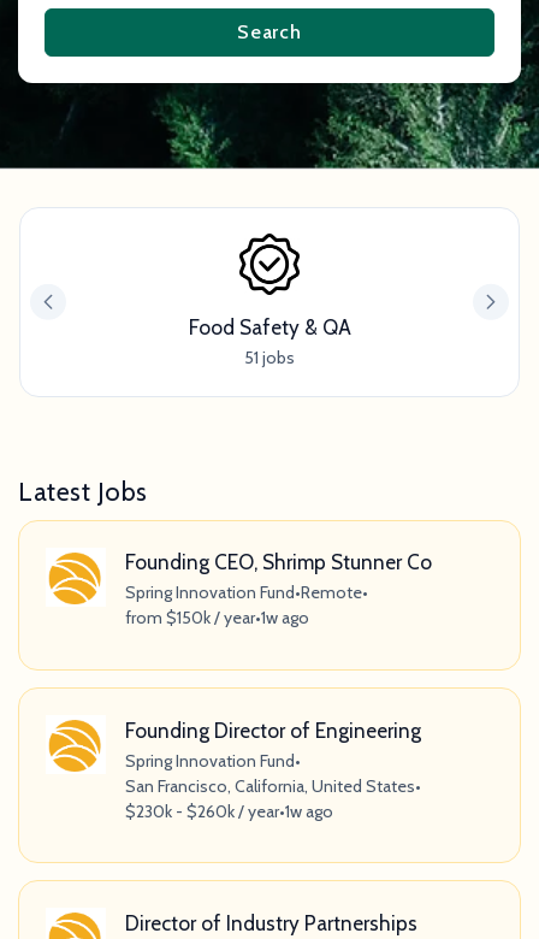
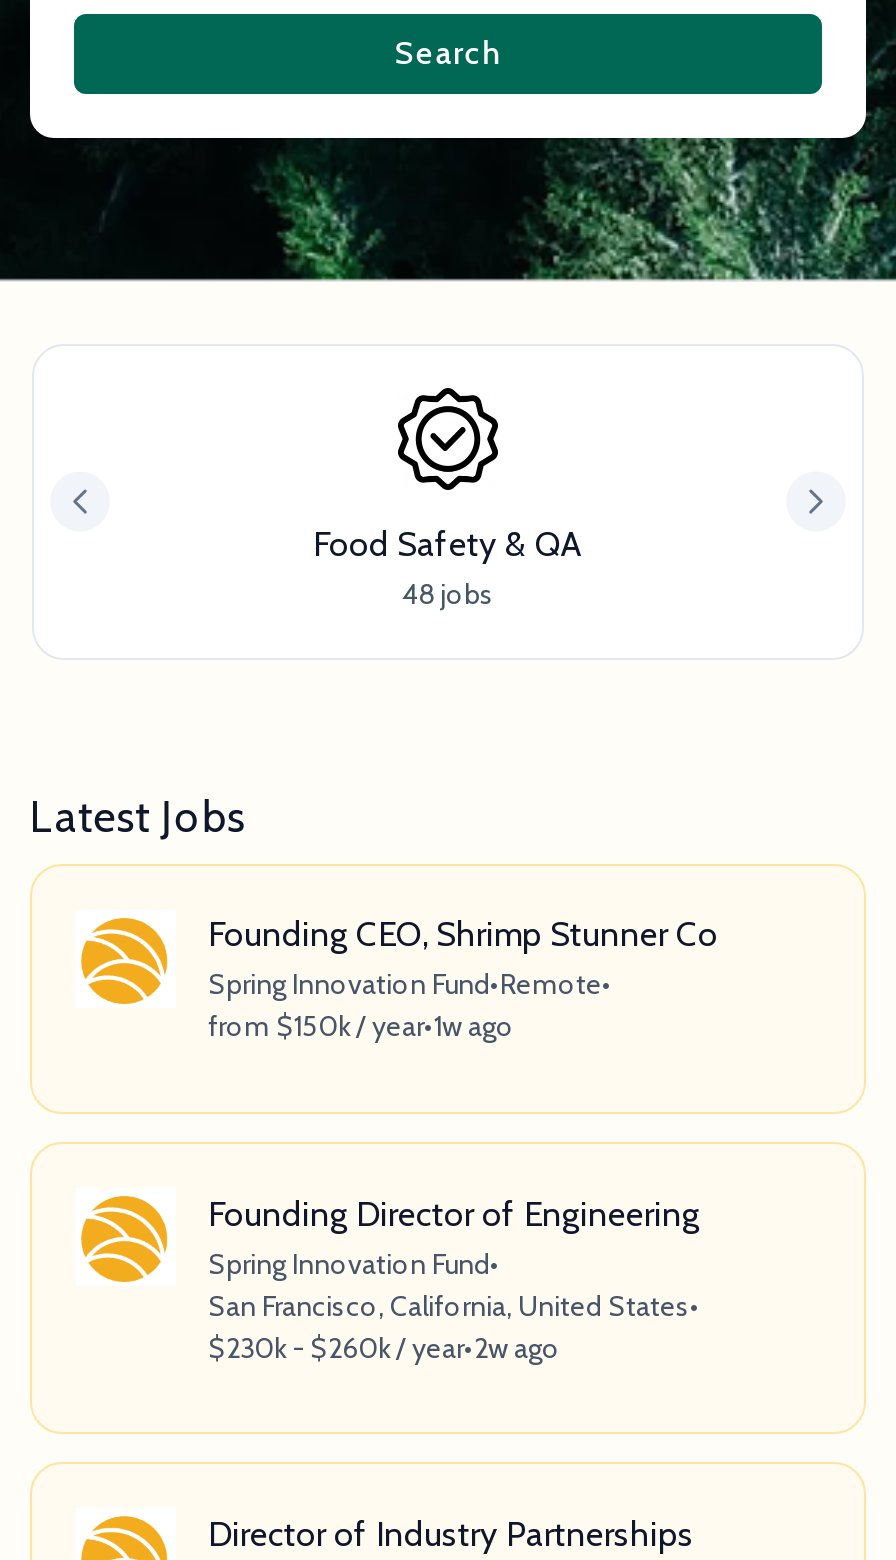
- 51 jobs
+ 48 jobs

- $230k - $260k / year•1w ago
+ $230k - $260k / year•2w ago
